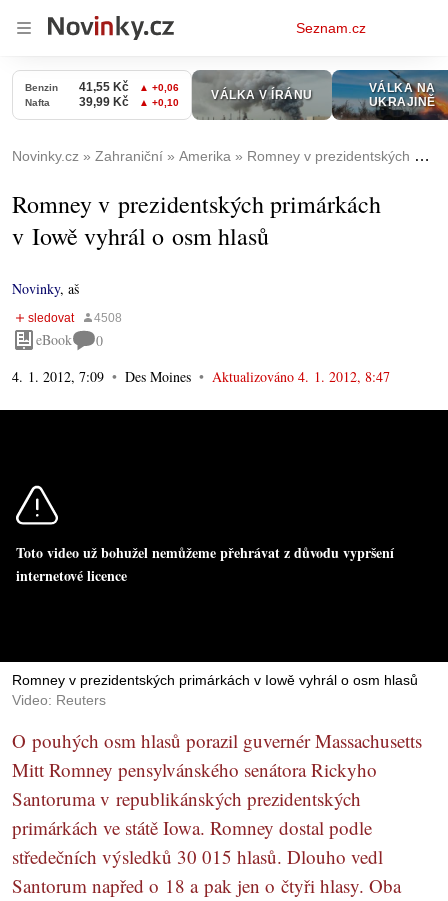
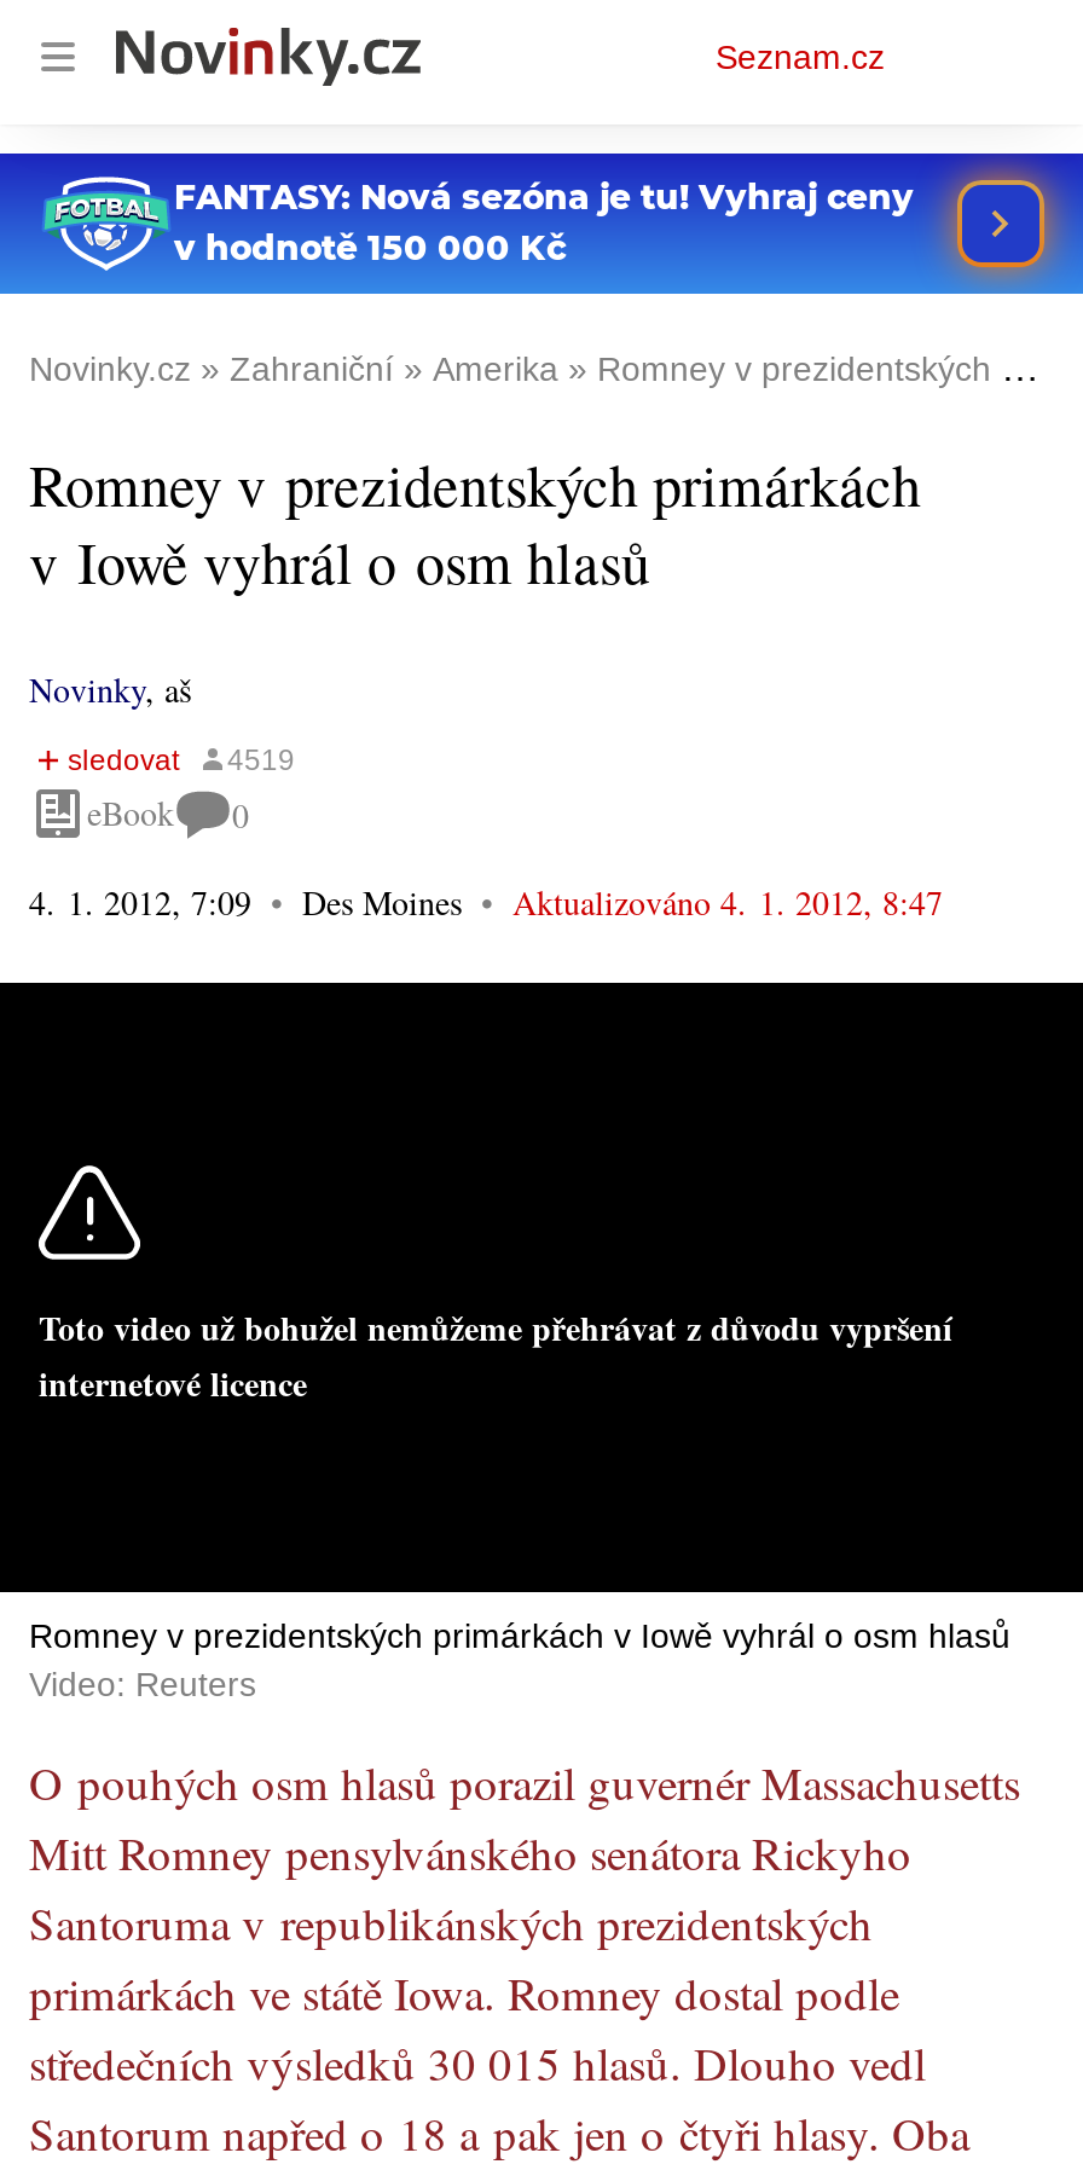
- [image]
+ [image]
